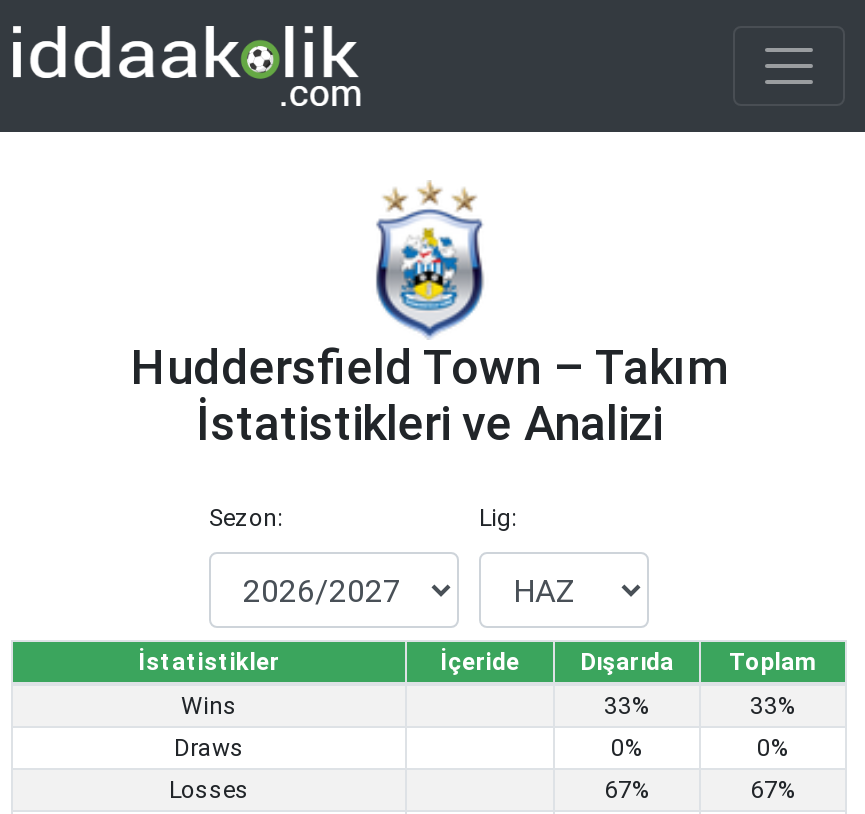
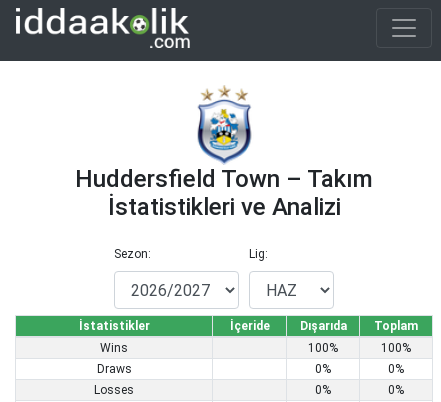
- 33%
+ 100%

- 33%
+ 100%

- 67%
+ 0%

- 67%
+ 0%
